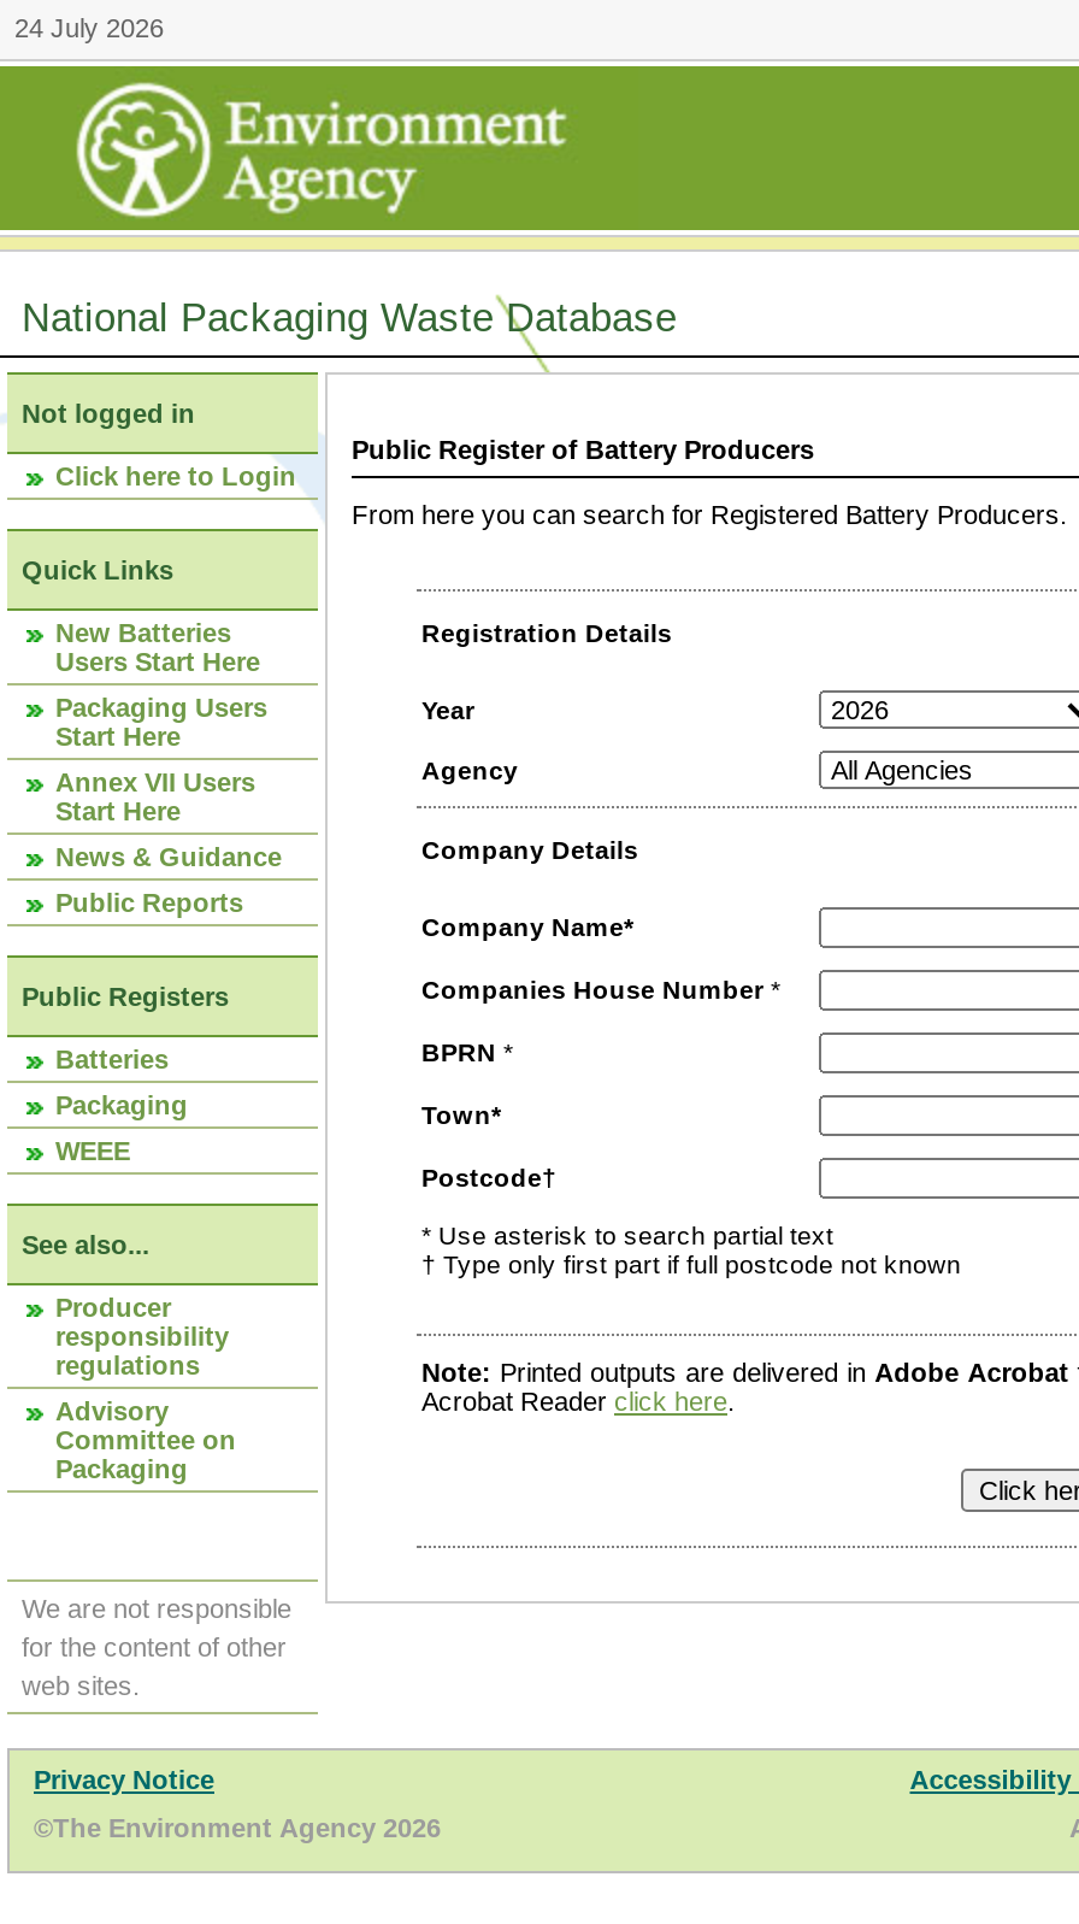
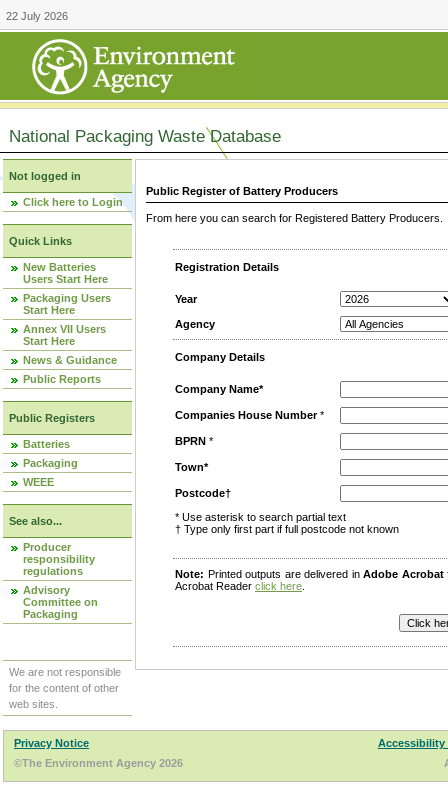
- 24 July 2026
+ 22 July 2026
